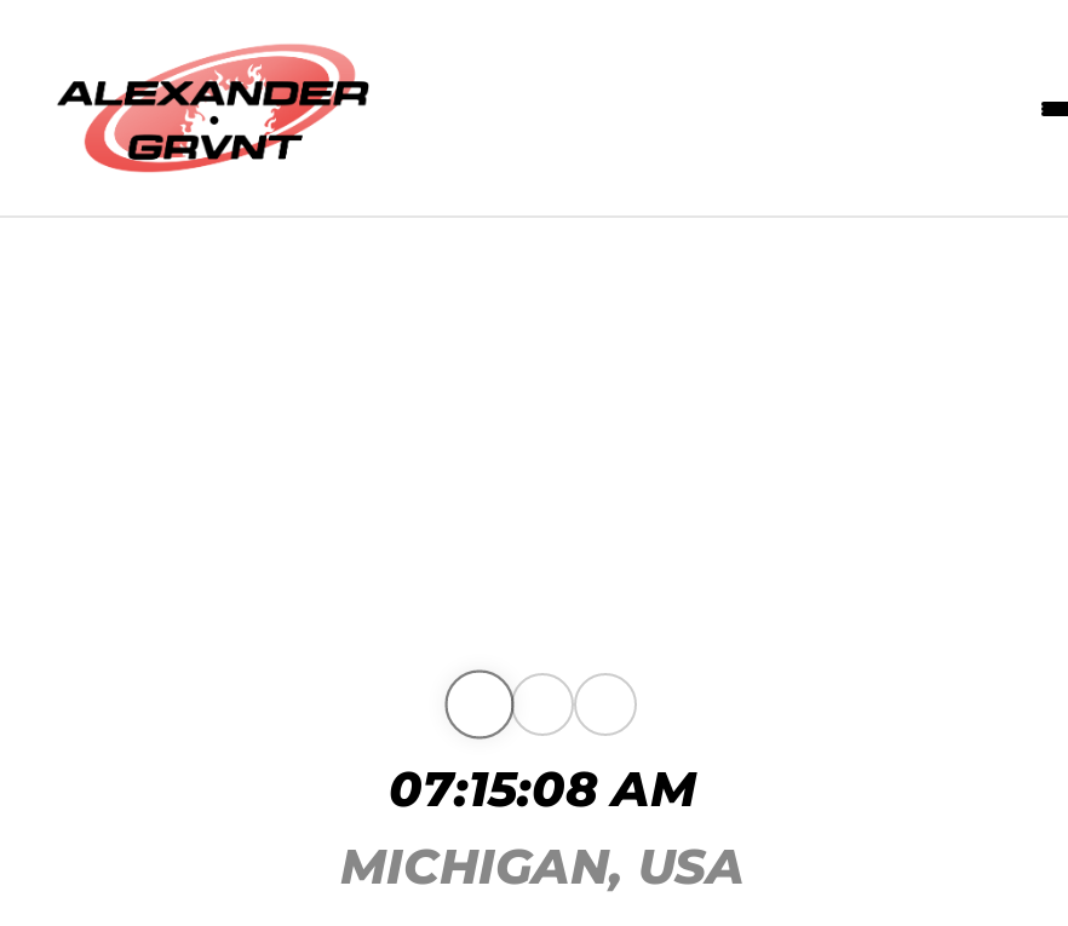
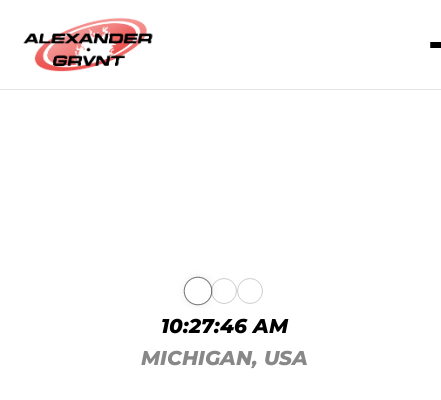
- 07:15:08 AM
+ 10:27:46 AM
